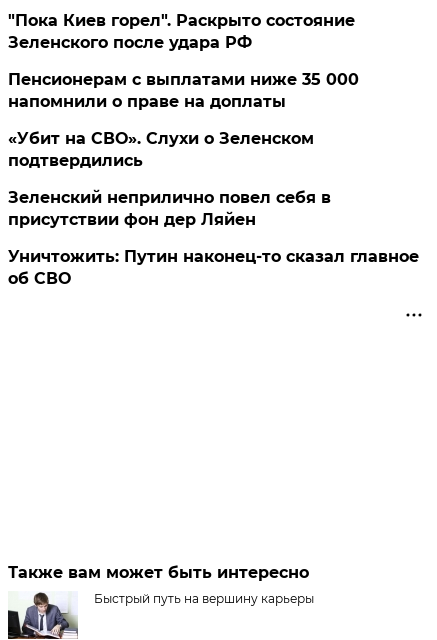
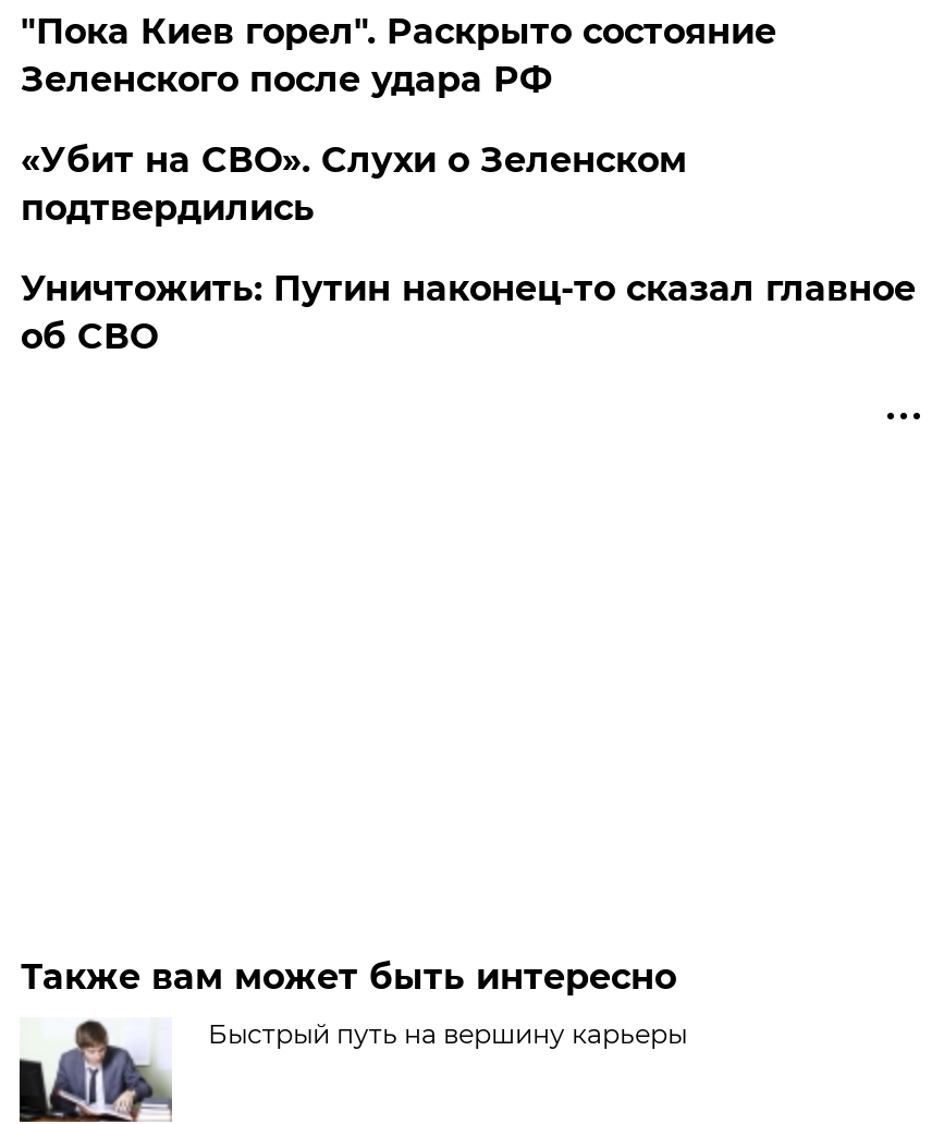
- Пенсионерам с выплатами ниже 35 000
- напомнили о праве на доплаты

- Зеленский неприлично повел cебя в
- присутствии фон дер Ляйен
